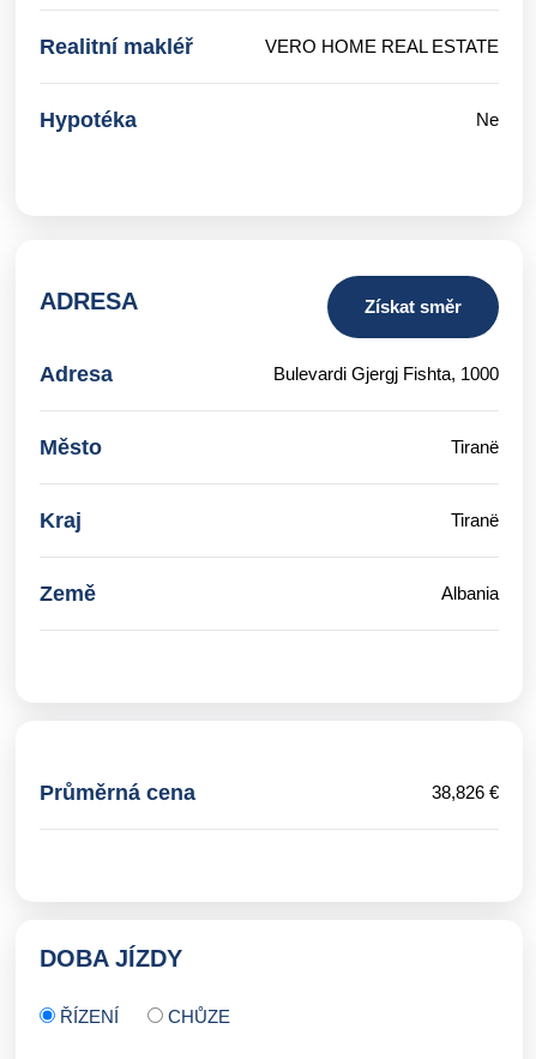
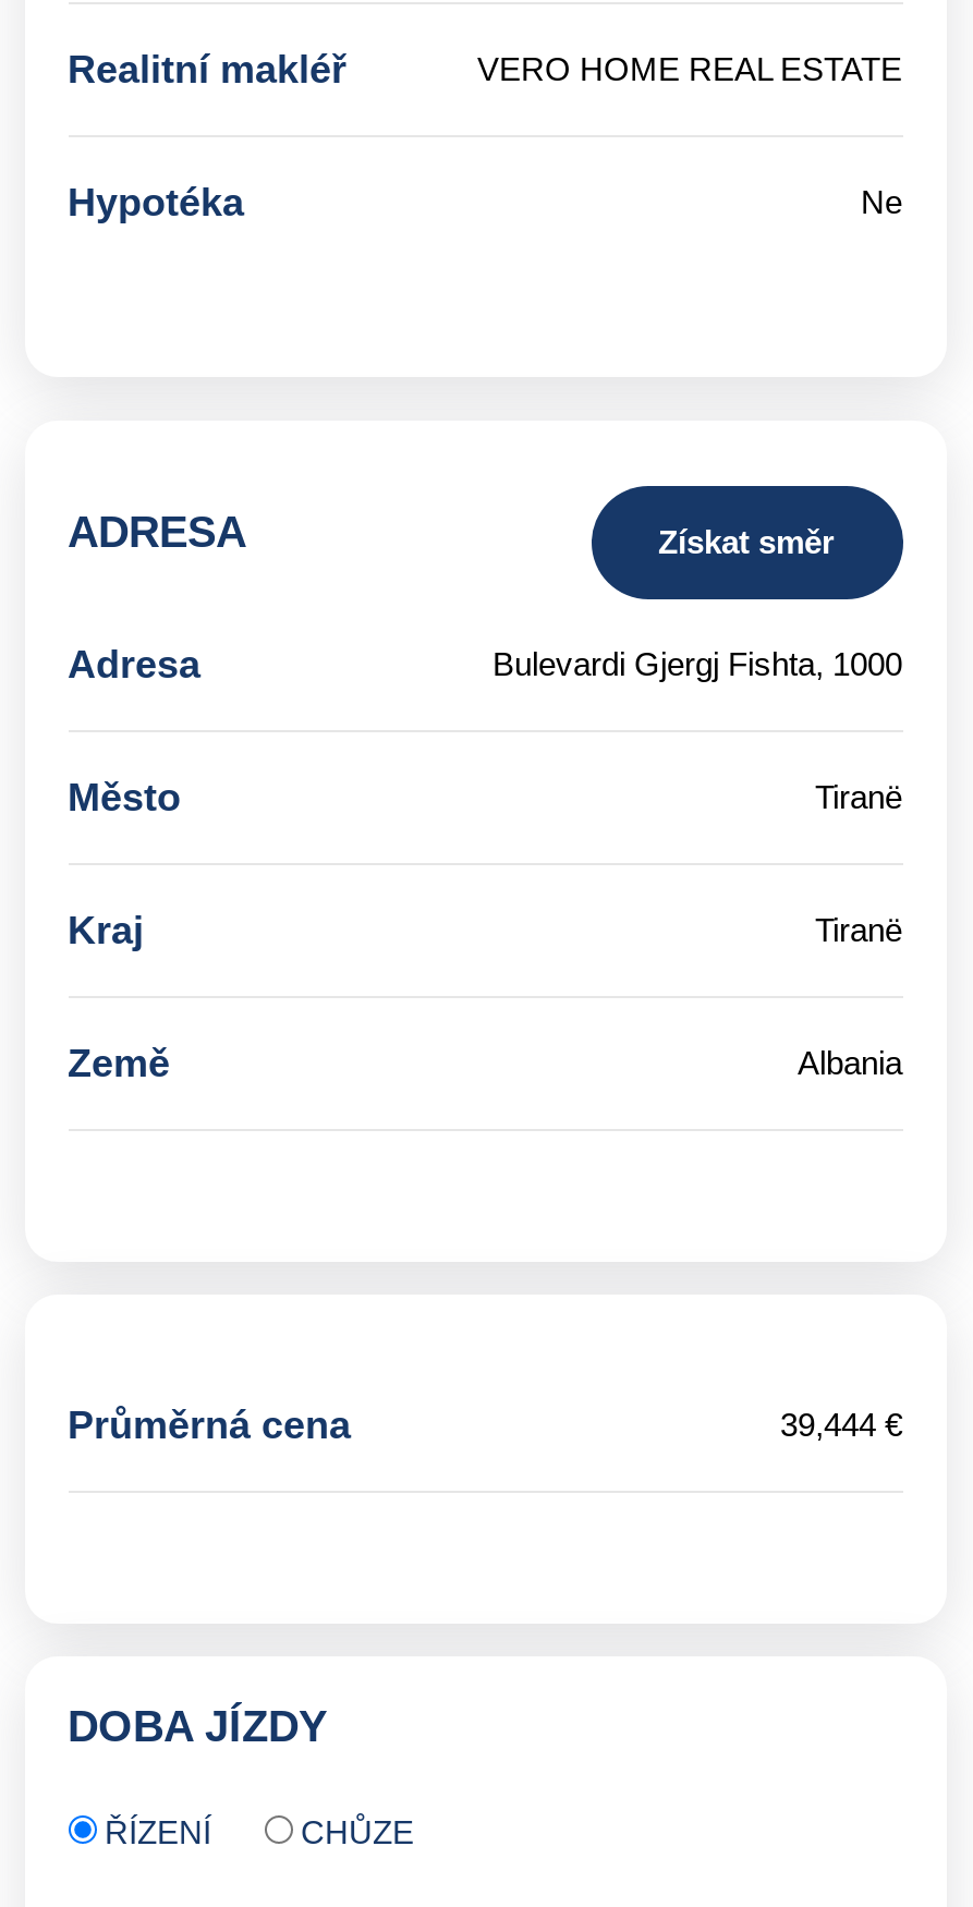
- 38,826 €
+ 39,444 €
